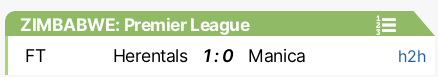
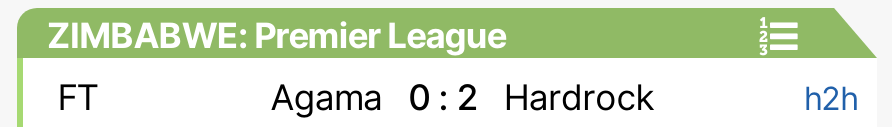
- Herentals
- 1 : 0
- Manica
+ Agama
+ 0 : 2
+ Hardrock
